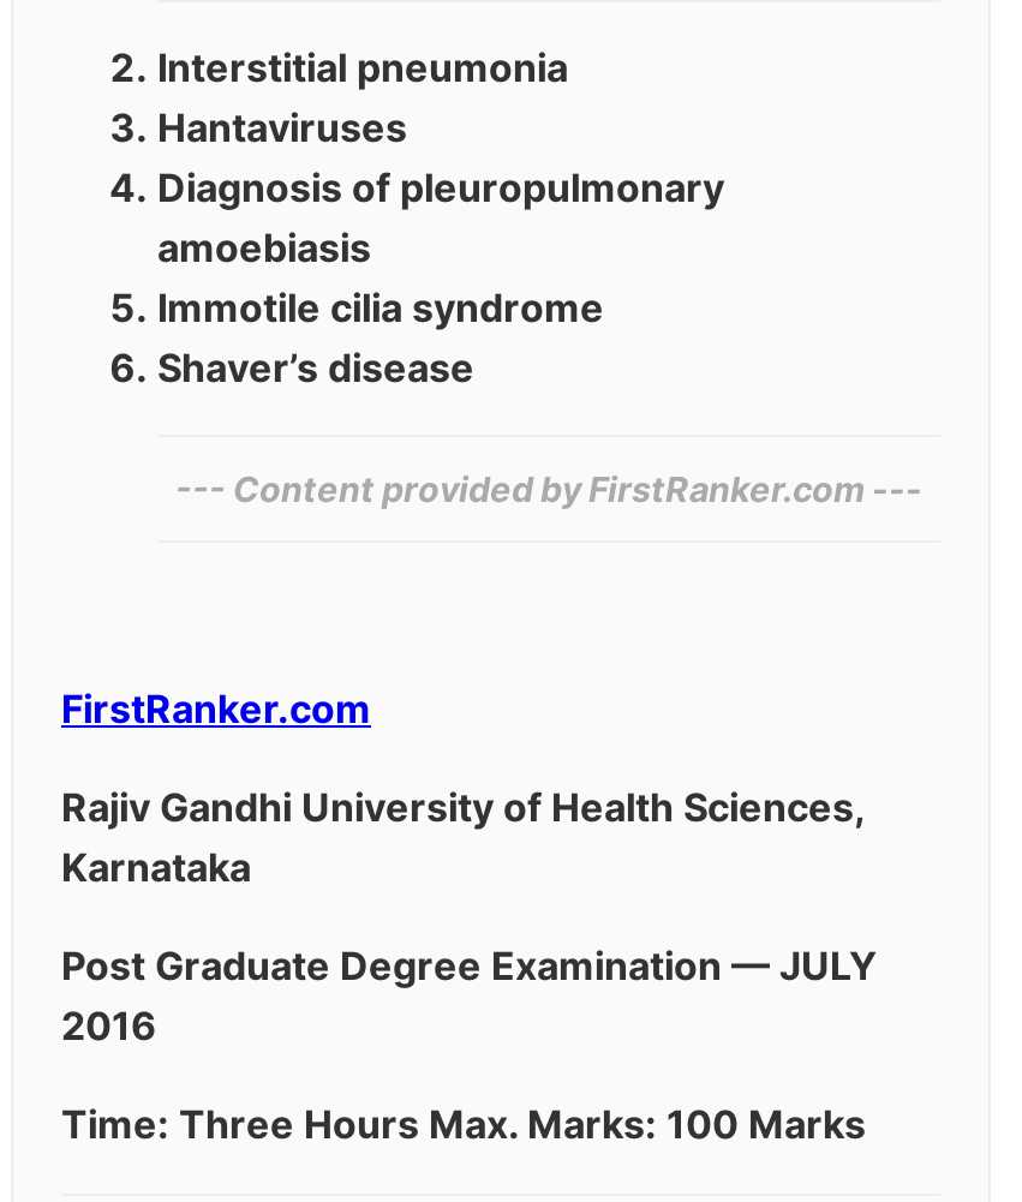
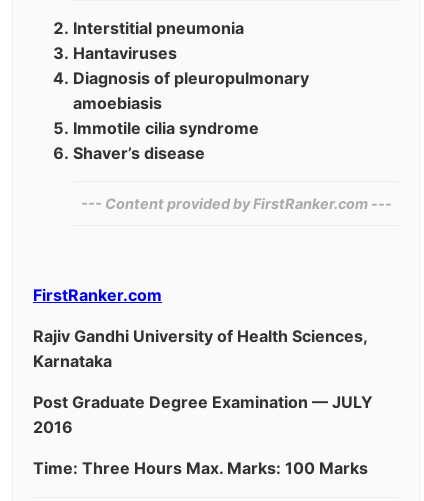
- --- Content provided by‍ FirstRanker.com ---
+ --- Content provided by‌ FirstRanker.com ---
